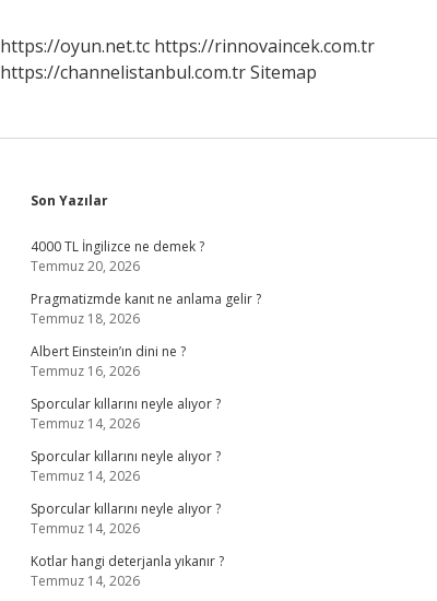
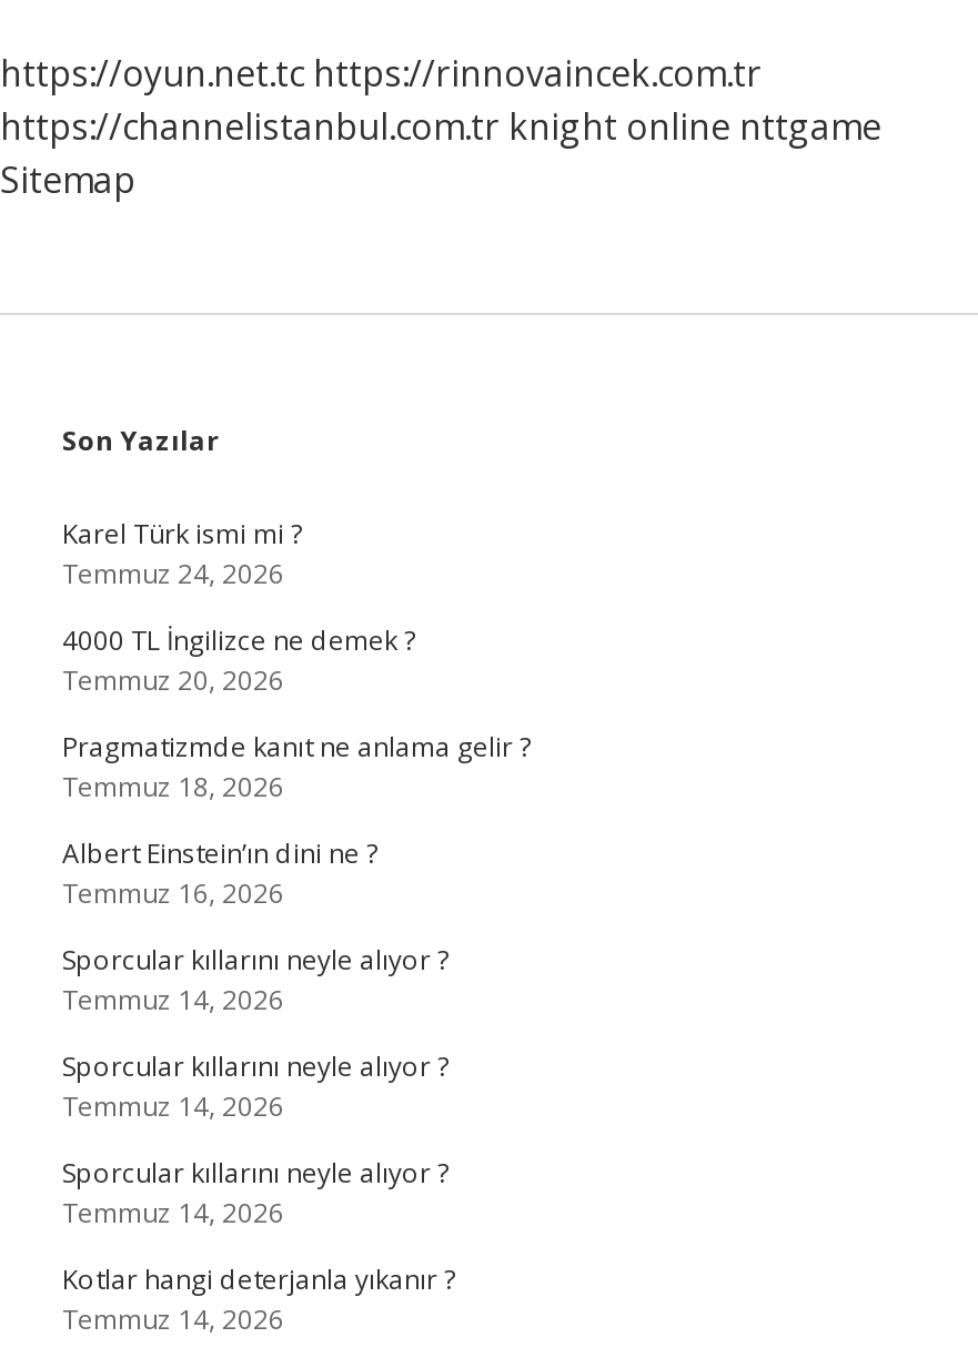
- https://channelistanbul.com.tr Sitemap
+ https://channelistanbul.com.tr knight online nttgame
+ Sitemap

+ Karel Türk ismi mi ?
+ Temmuz 24, 2026
